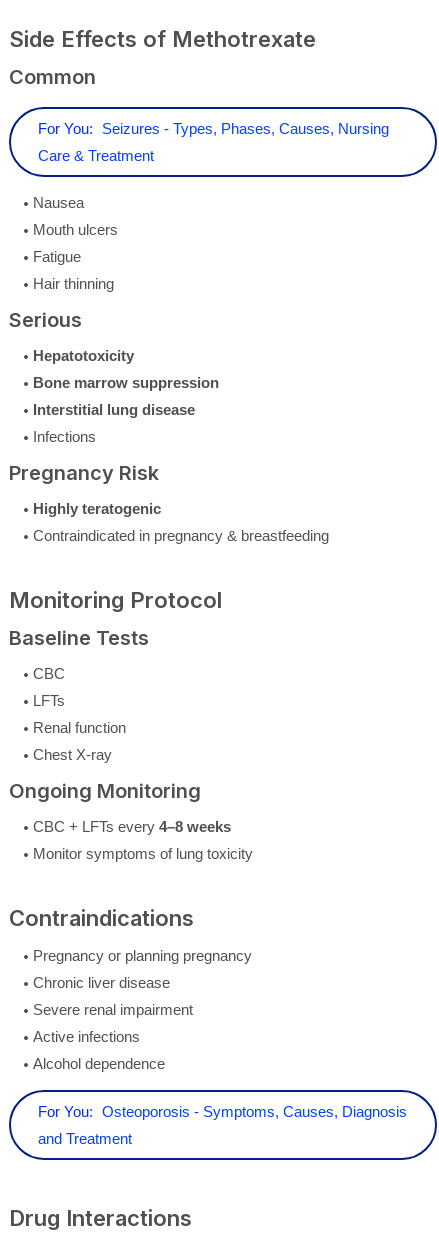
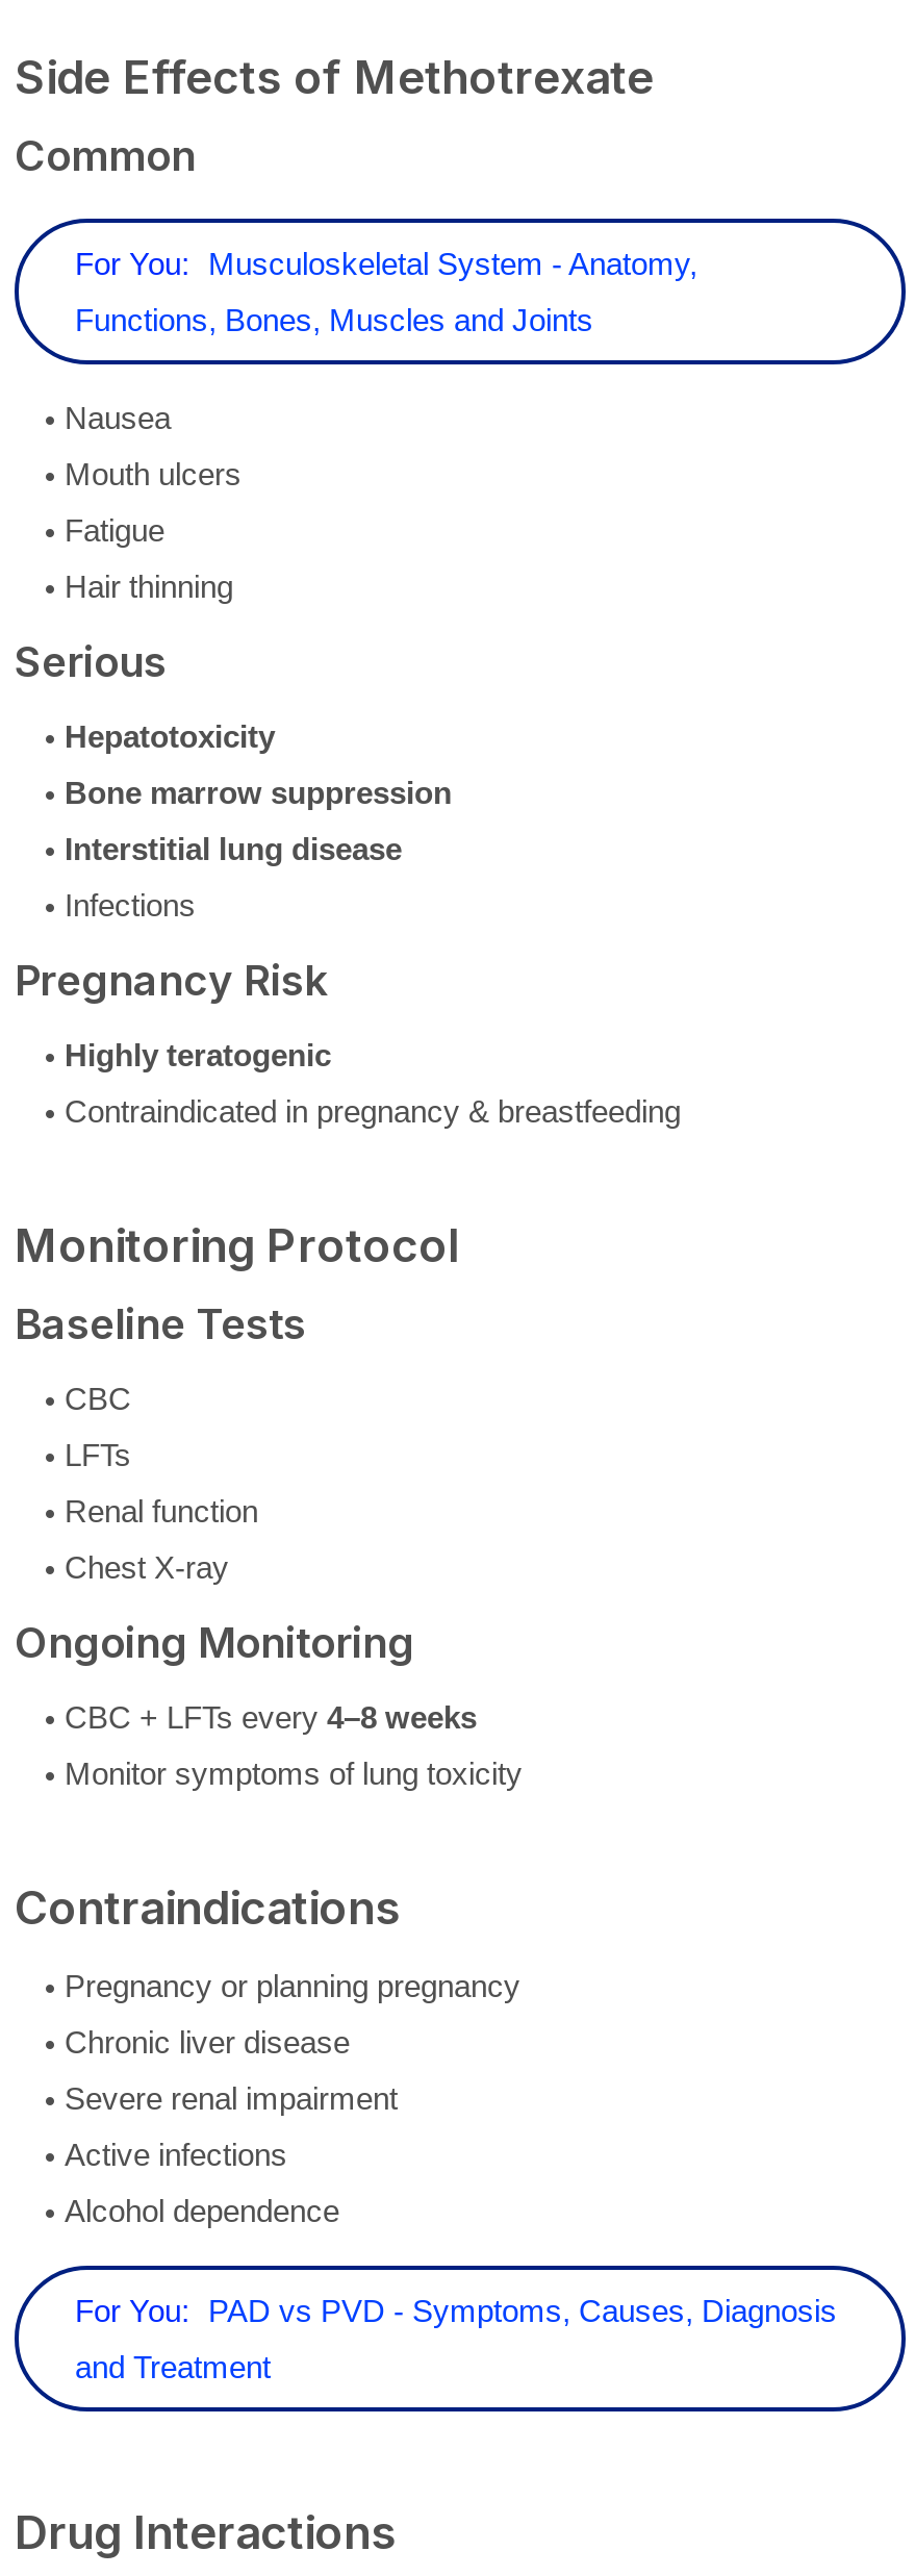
- For You: Seizures - Types, Phases, Causes, Nursing
+ For You: Musculoskeletal System - Anatomy,

- Care & Treatment
+ Functions, Bones, Muscles and Joints

- For You: Osteoporosis - Symptoms, Causes, Diagnosis
+ For You: PAD vs PVD - Symptoms, Causes, Diagnosis
